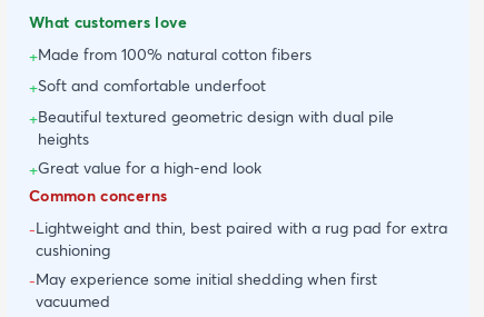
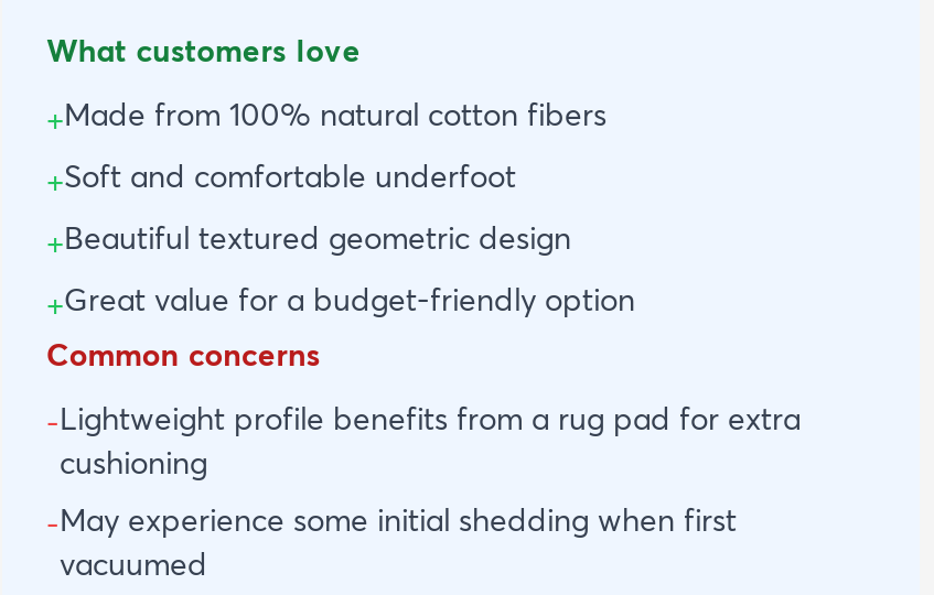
- +Beautiful textured geometric design with dual pile
- heights
- +Great value for a high-end look
+ +Beautiful textured geometric design
+ +Great value for a budget-friendly option

- -Lightweight and thin, best paired with a rug pad for extra
+ -Lightweight profile benefits from a rug pad for extra
